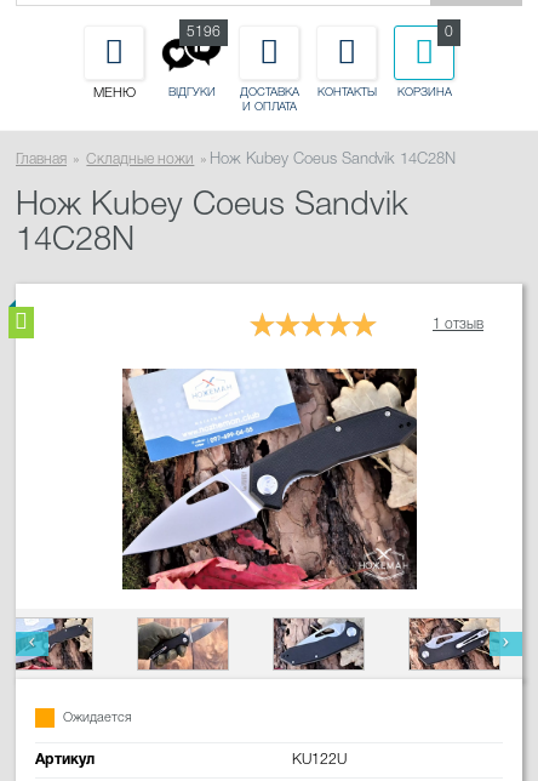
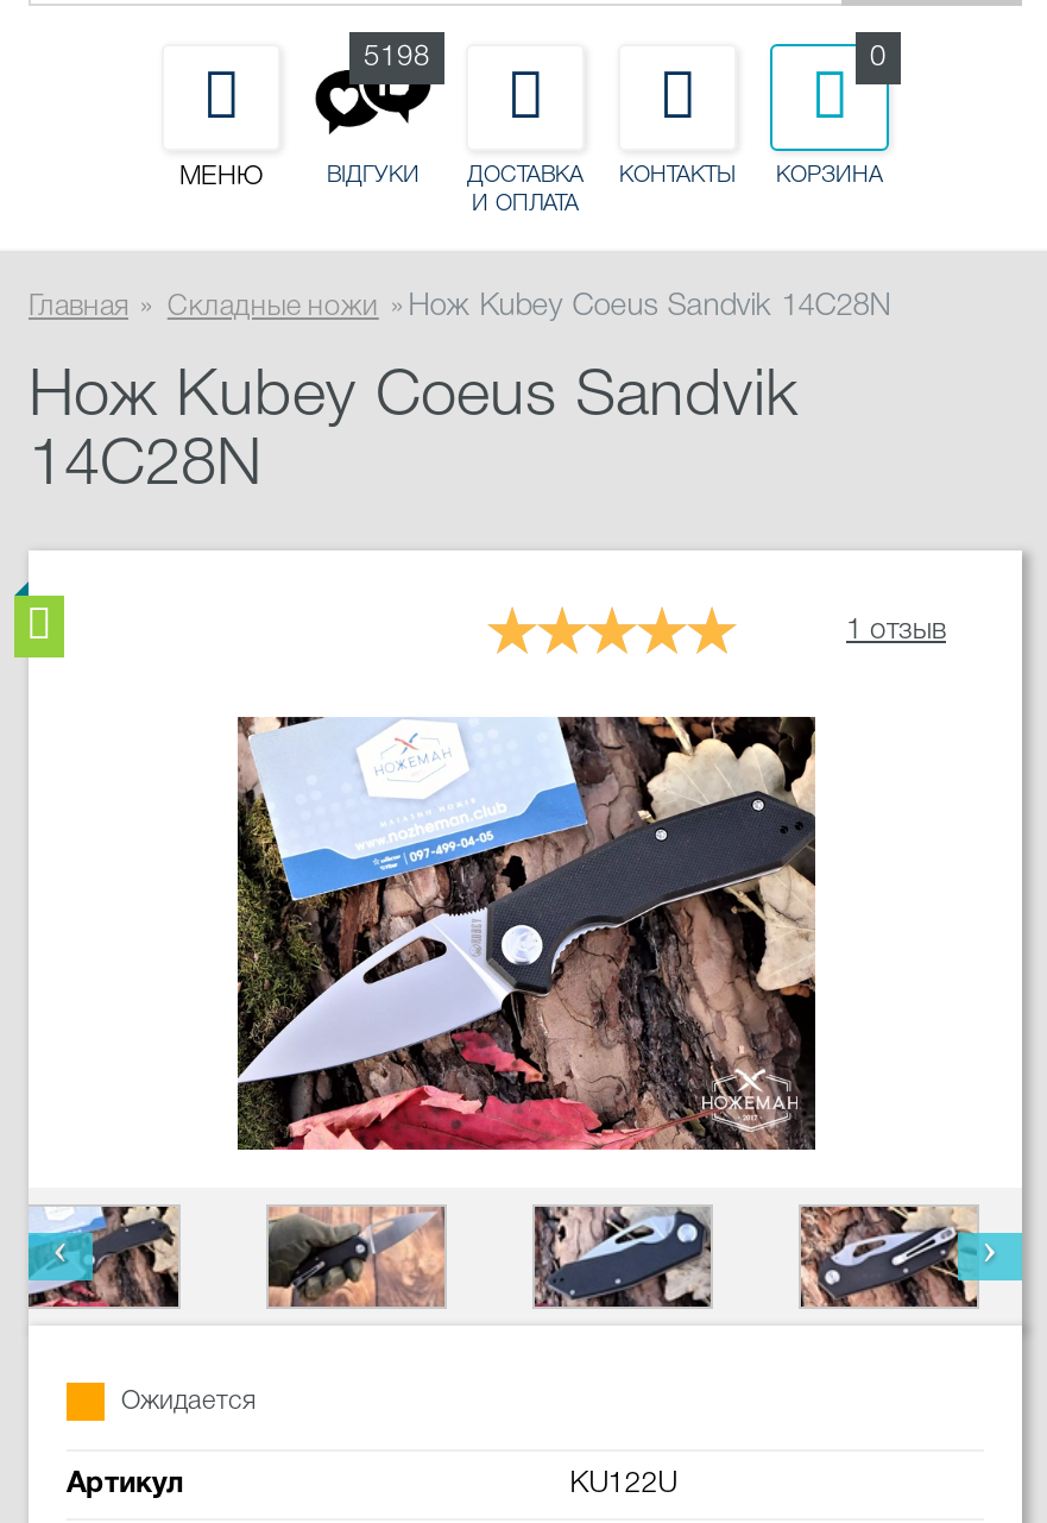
- 5196
+ 5198
